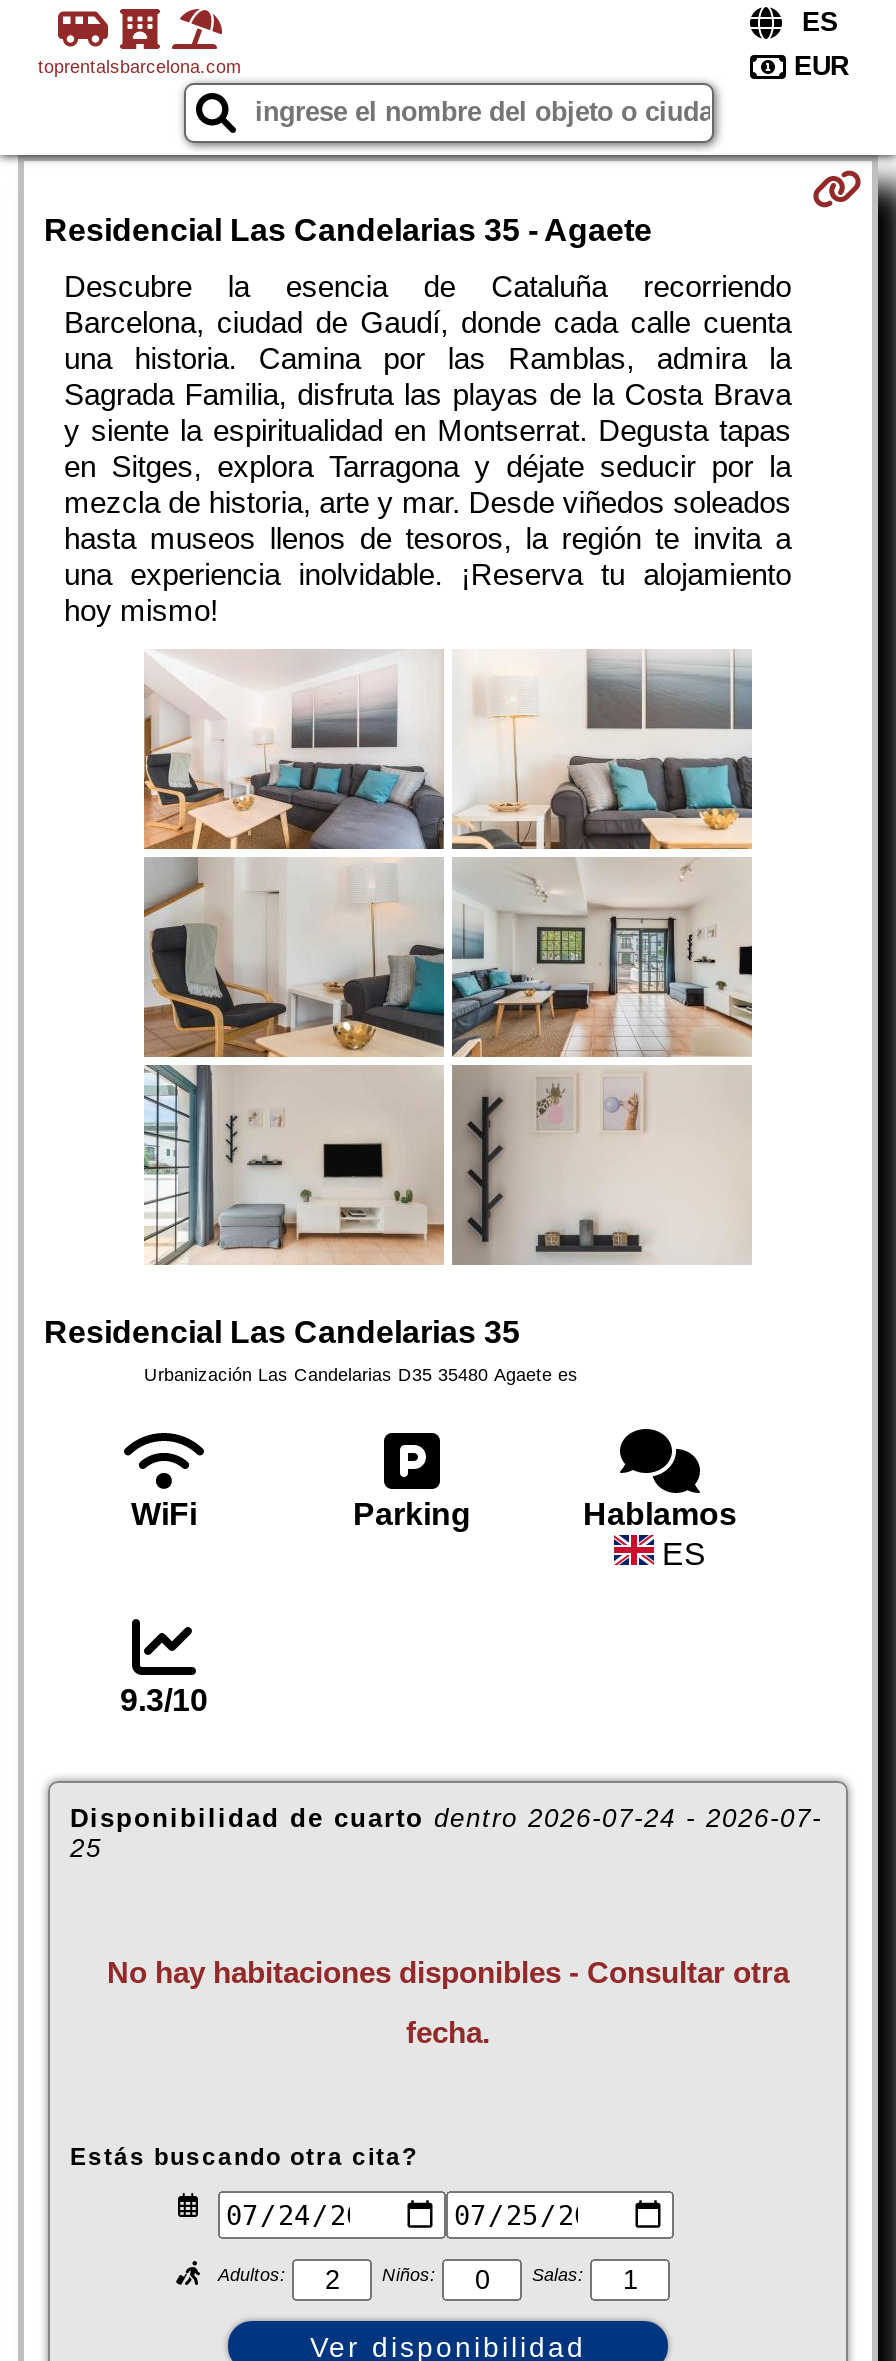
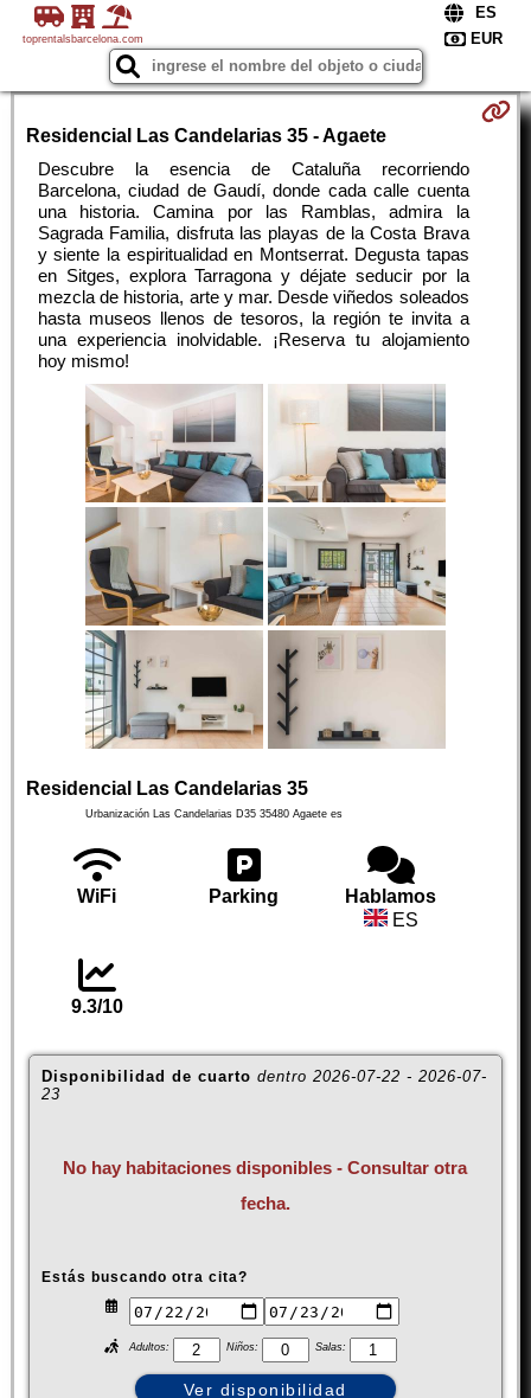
- Disponibilidad de cuarto dentro 2026-07-24 - 2026-07-
+ Disponibilidad de cuarto dentro 2026-07-22 - 2026-07-

- 25
+ 23
